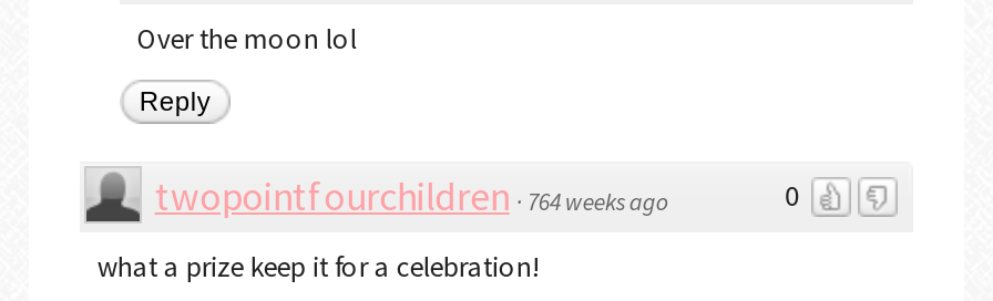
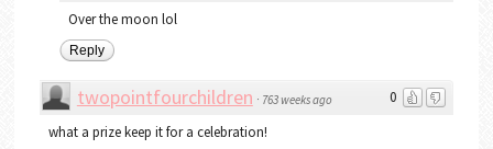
- twopointfourchildren · 764 weeks ago
+ twopointfourchildren · 763 weeks ago
